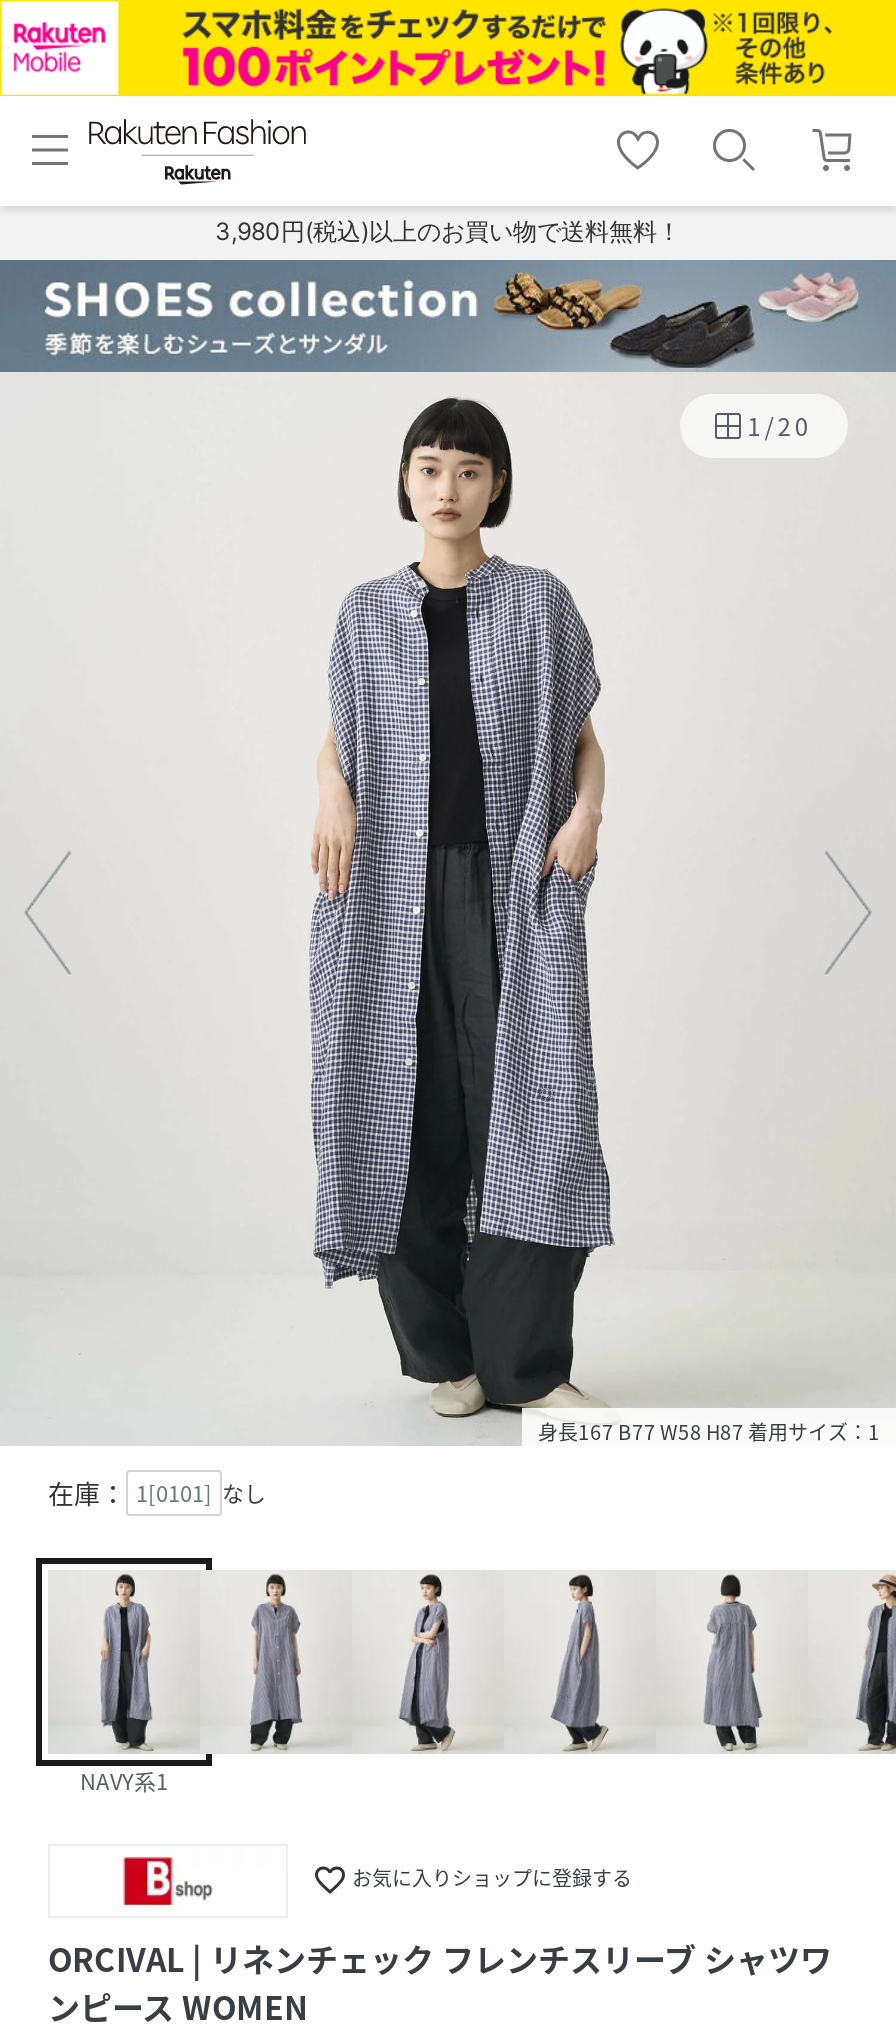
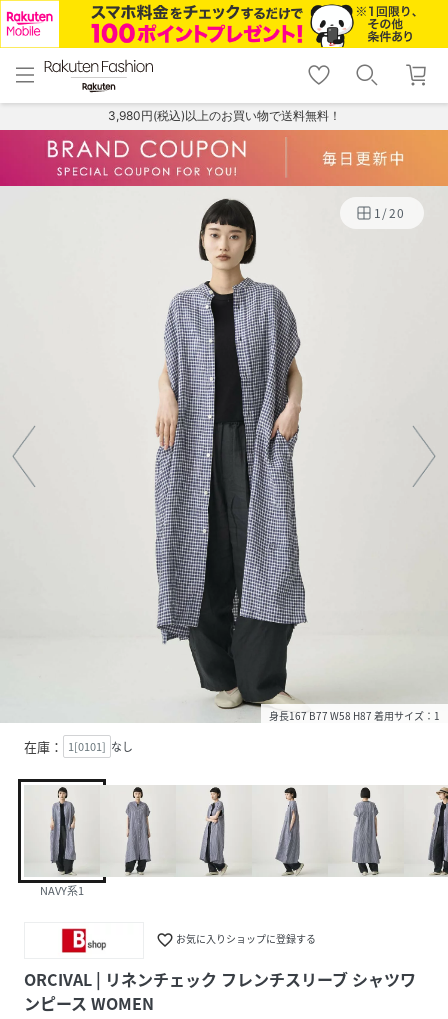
- [image]
+ [image]
